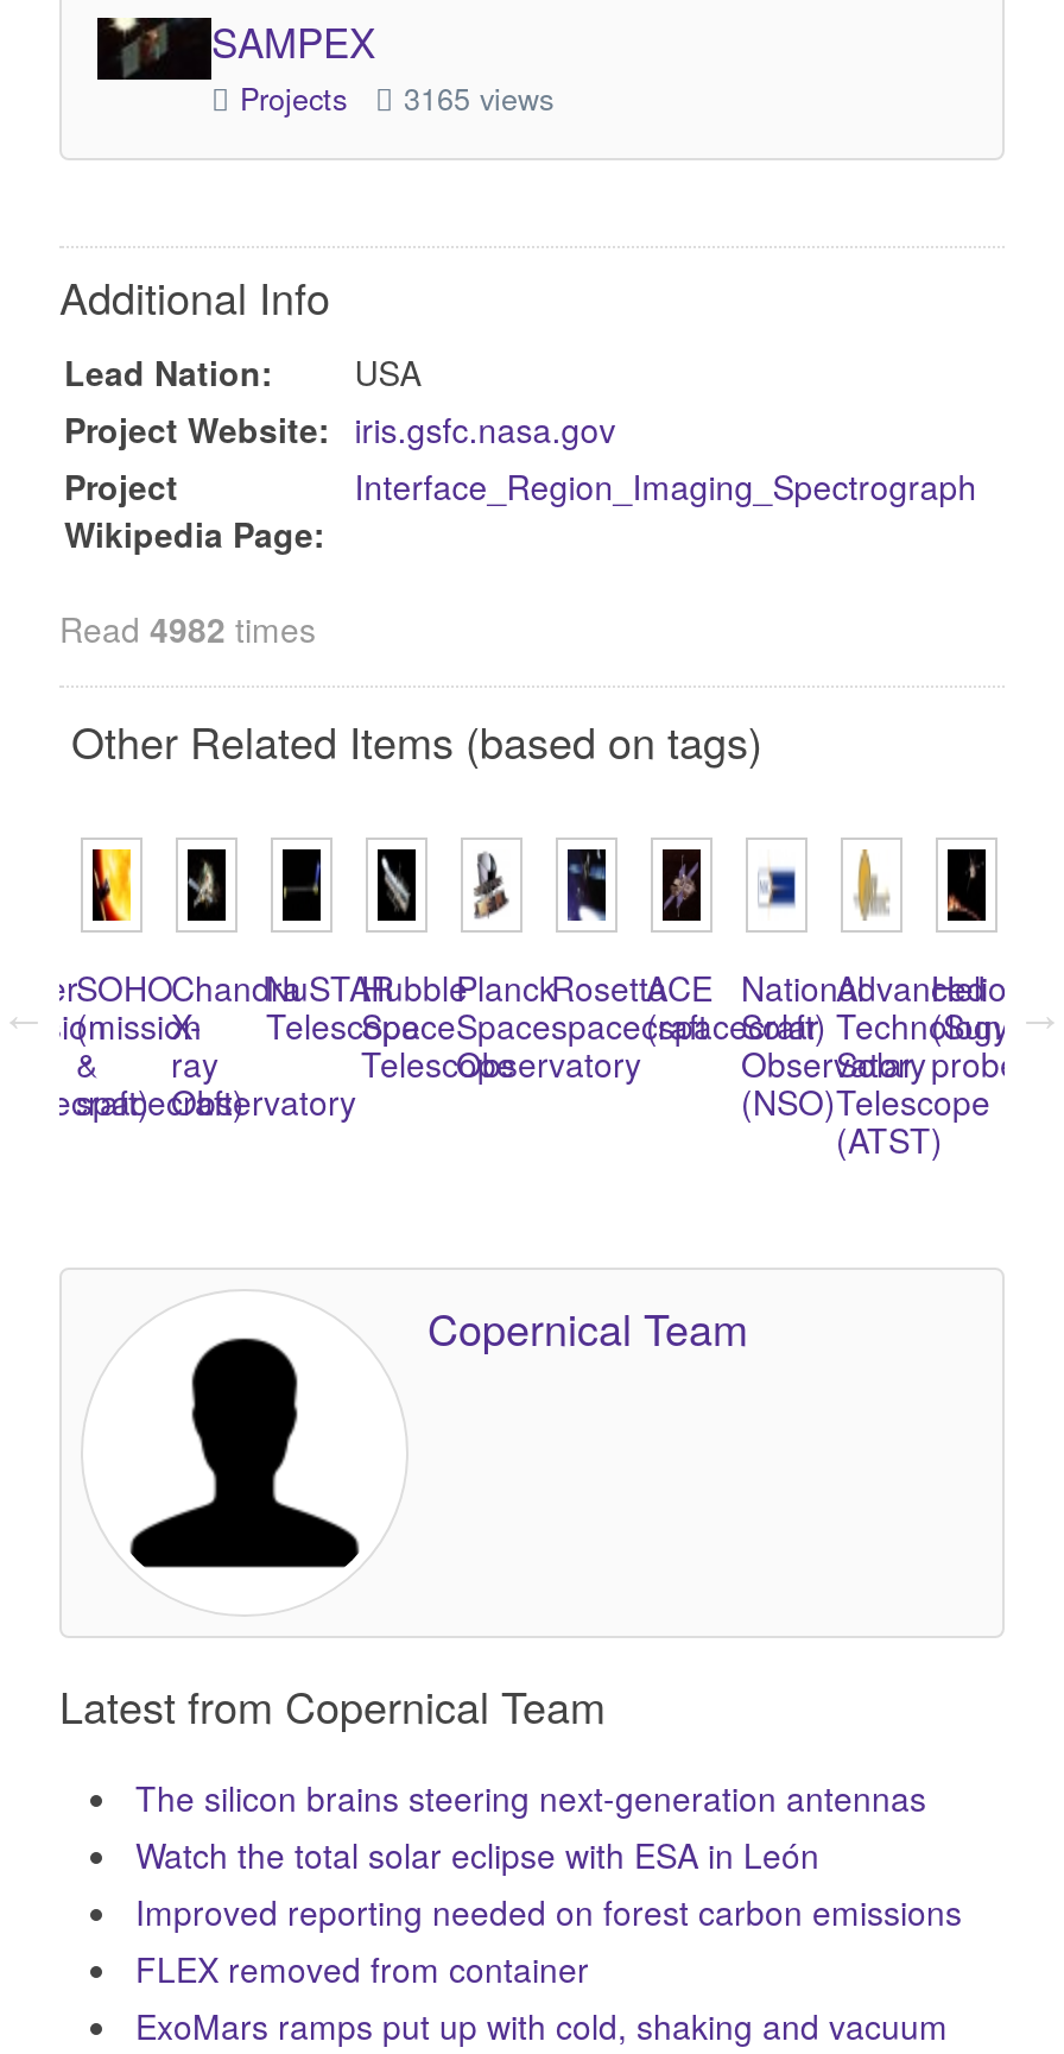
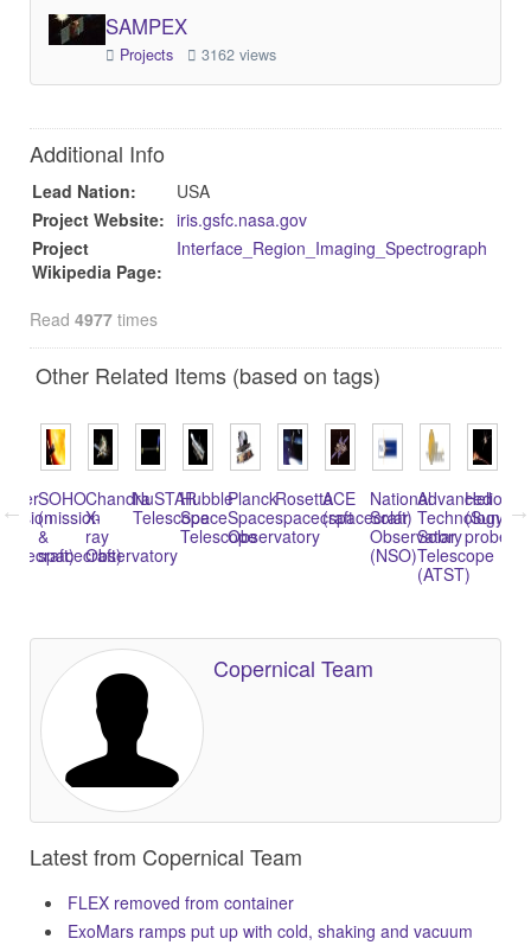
- Projects 3165 views
+ Projects 3162 views

- Read 4982 times
+ Read 4977 times

- The silicon brains steering next-generation antennas
- Watch the total solar eclipse with ESA in León
- Improved reporting needed on forest carbon emissions
